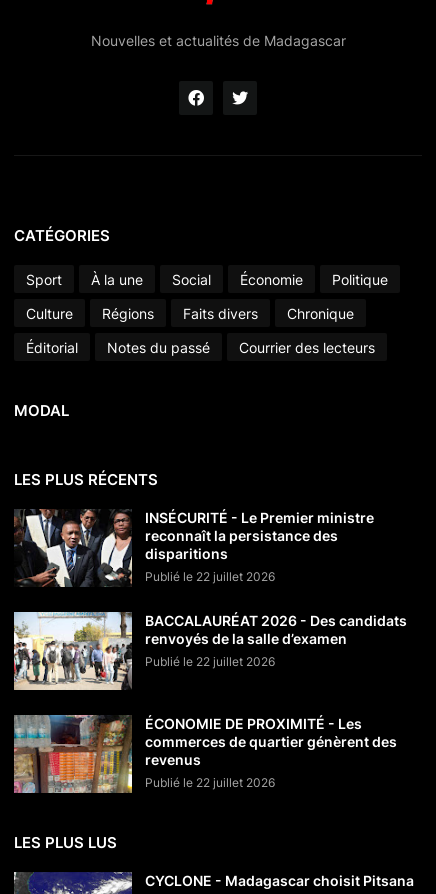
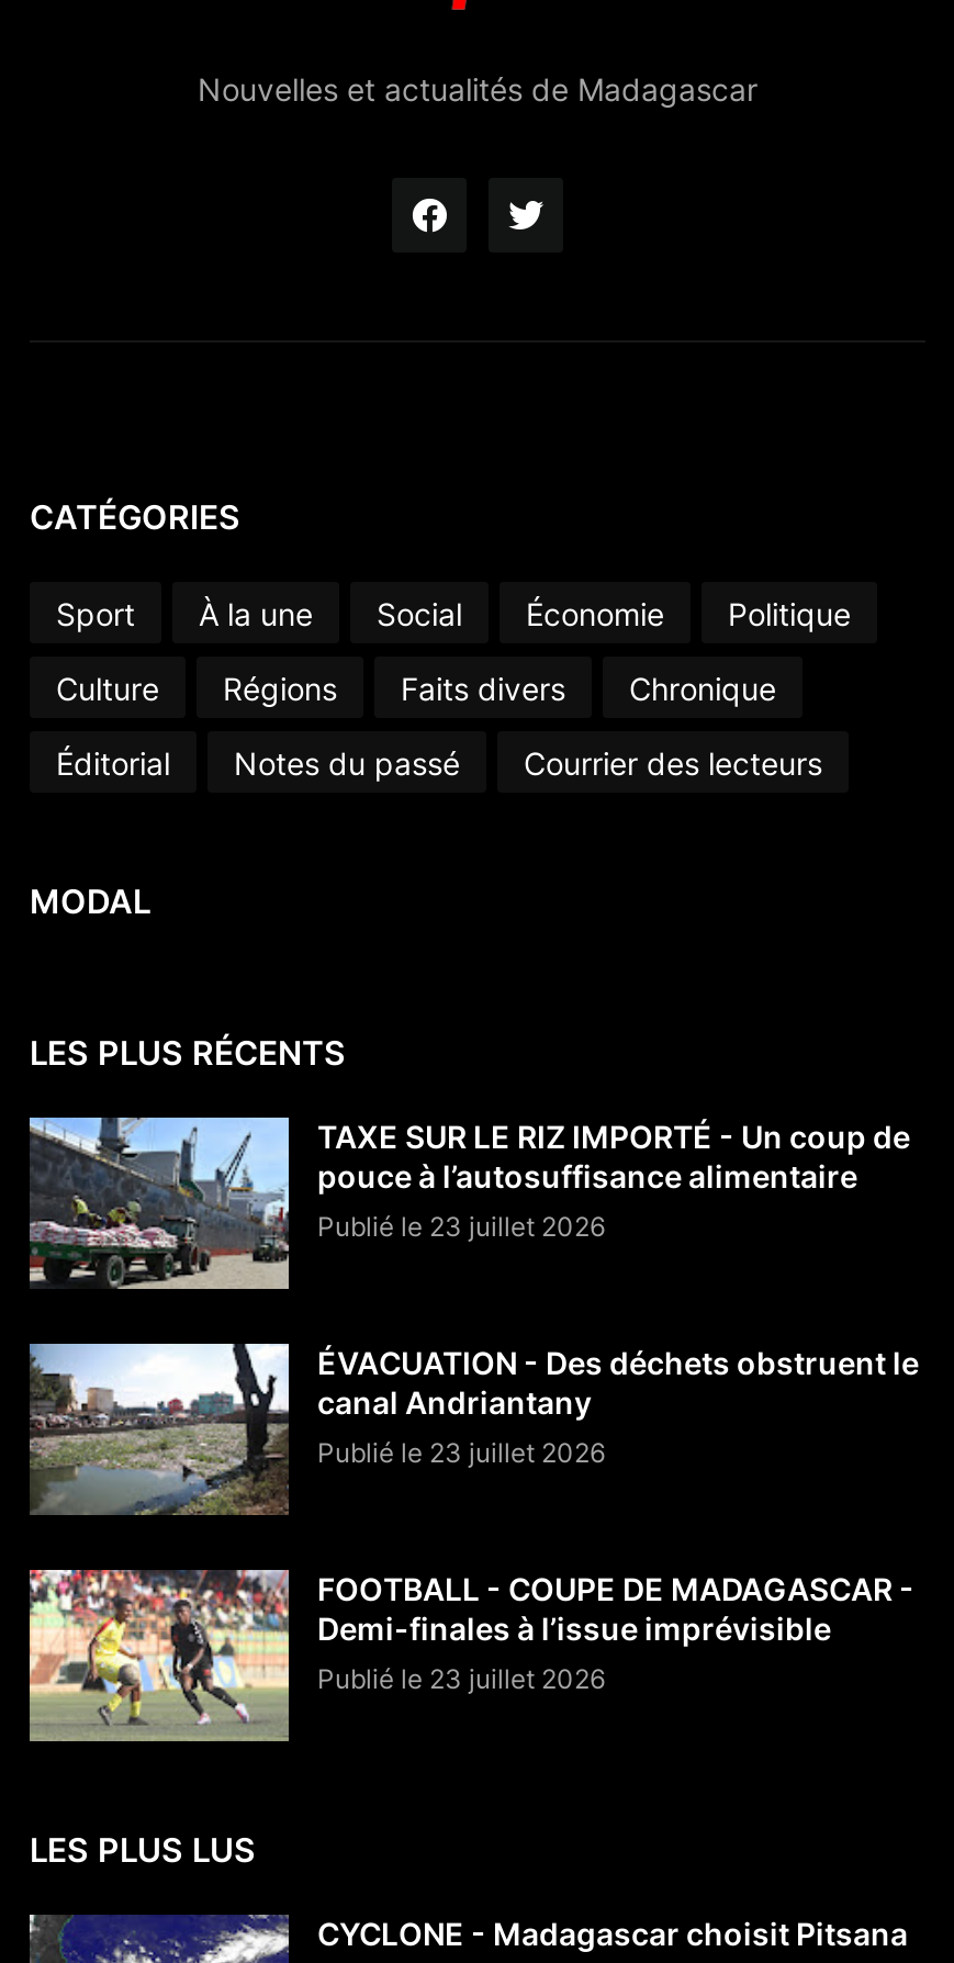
- [image]
- INSÉCURITÉ - Le Premier ministre
- reconnaît la persistance des
- disparitions
- Publié le 22 juillet 2026
+ [image]
+ TAXE SUR LE RIZ IMPORTÉ - Un coup de
+ pouce à l’autosuffisance alimentaire
+ Publié le 23 juillet 2026

- [image]
- BACCALAURÉAT 2026 - Des candidats
- renvoyés de la salle d’examen
- Publié le 22 juillet 2026
+ [image]
+ ÉVACUATION - Des déchets obstruent le
+ canal Andriantany
+ Publié le 23 juillet 2026

- [image]
- ÉCONOMIE DE PROXIMITÉ - Les
- commerces de quartier génèrent des
- revenus
- Publié le 22 juillet 2026
+ [image]
+ FOOTBALL - COUPE DE MADAGASCAR -
+ Demi-finales à l’issue imprévisible
+ Publié le 23 juillet 2026
